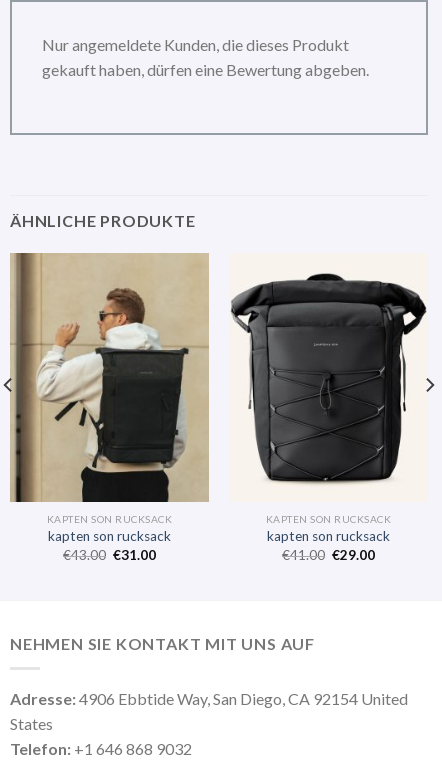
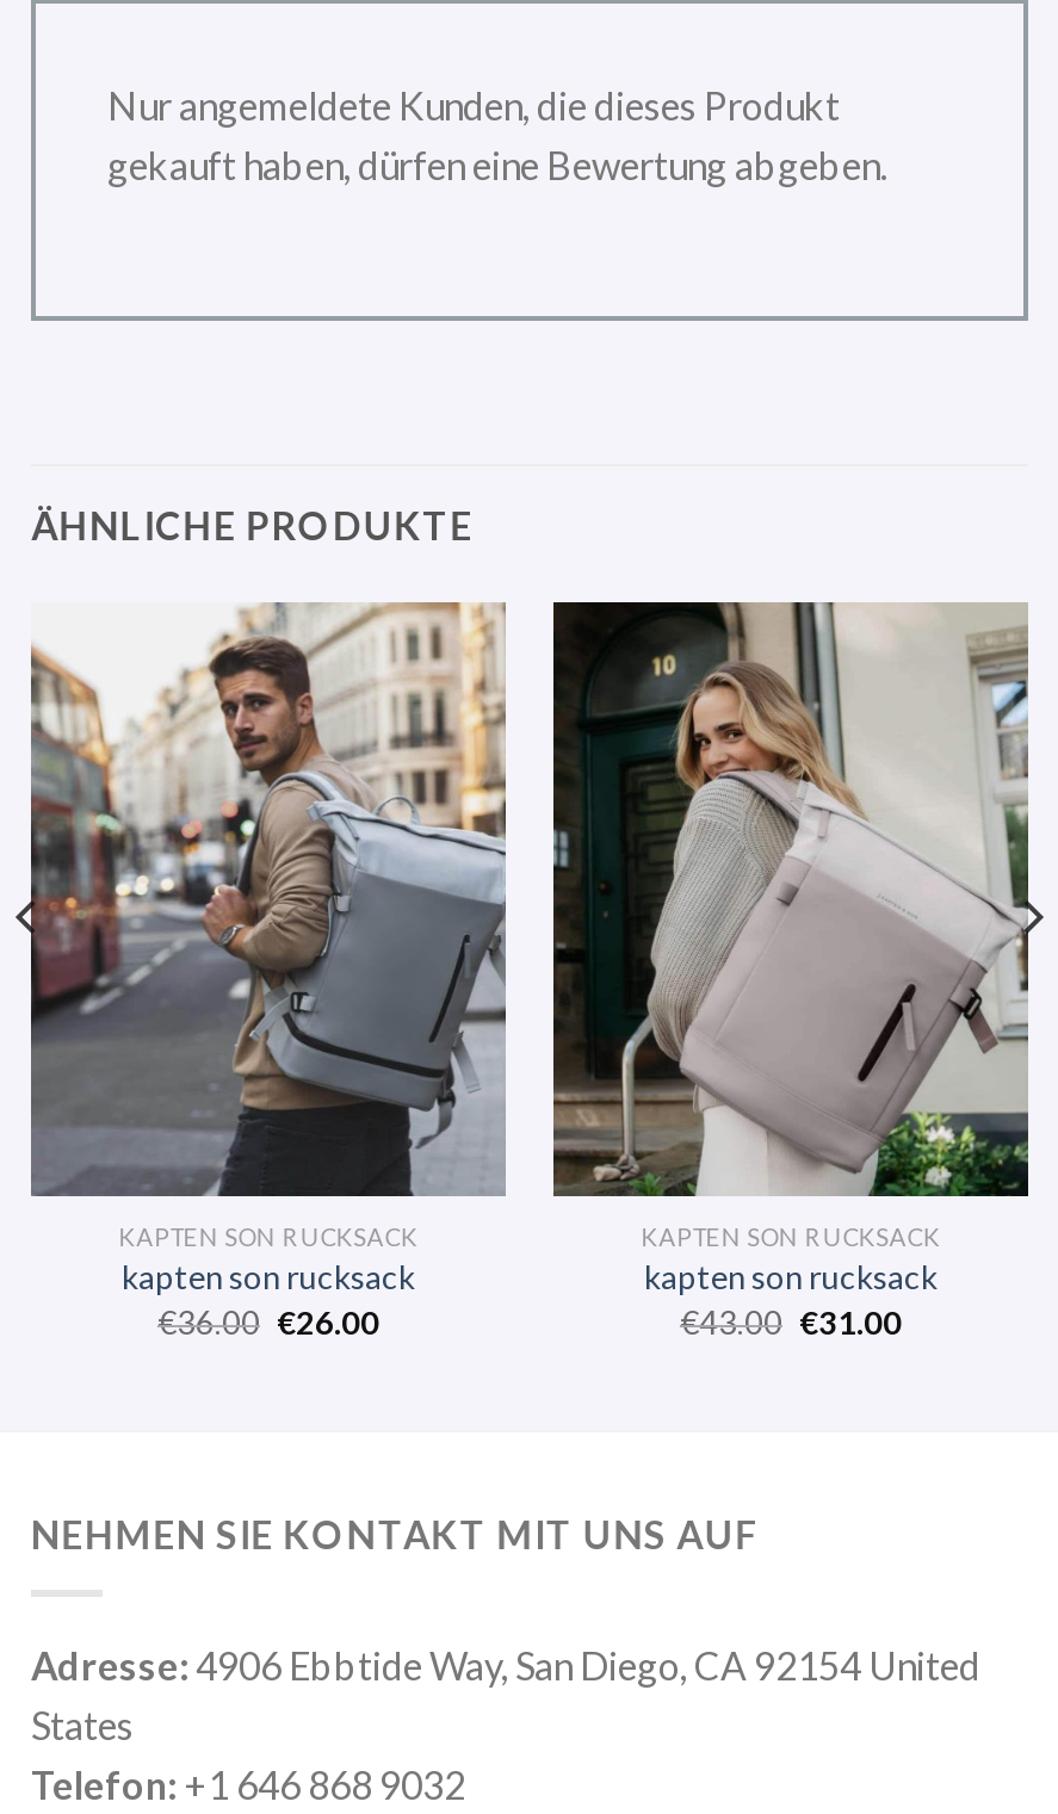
- [image]
+ [image]

- [image]
+ [image]

- €43.00 €31.00
+ €36.00 €26.00

- €41.00 €29.00
+ €43.00 €31.00
